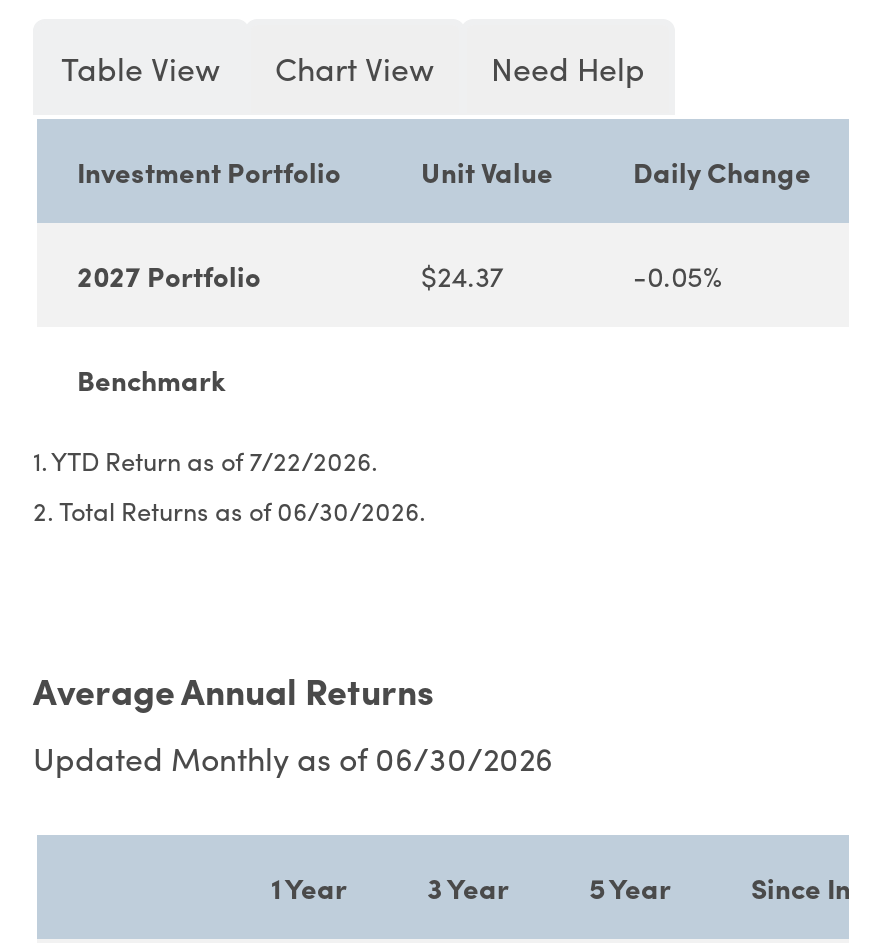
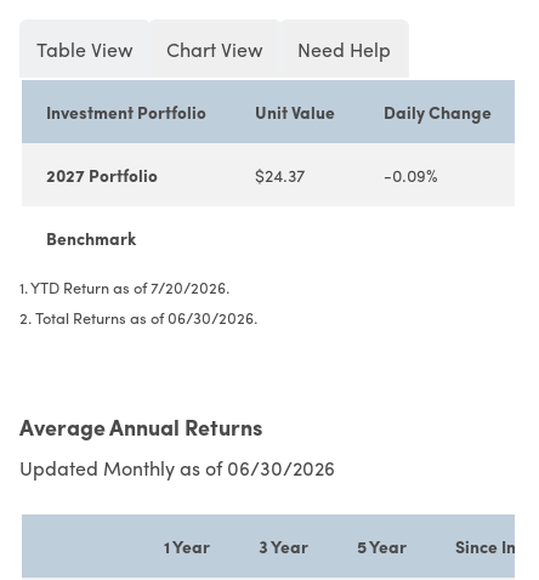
- -0.05%
+ -0.09%

- 1. YTD Return as of 7/22/2026.
+ 1. YTD Return as of 7/20/2026.
